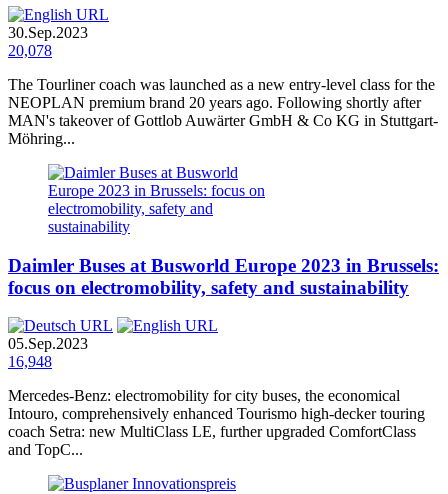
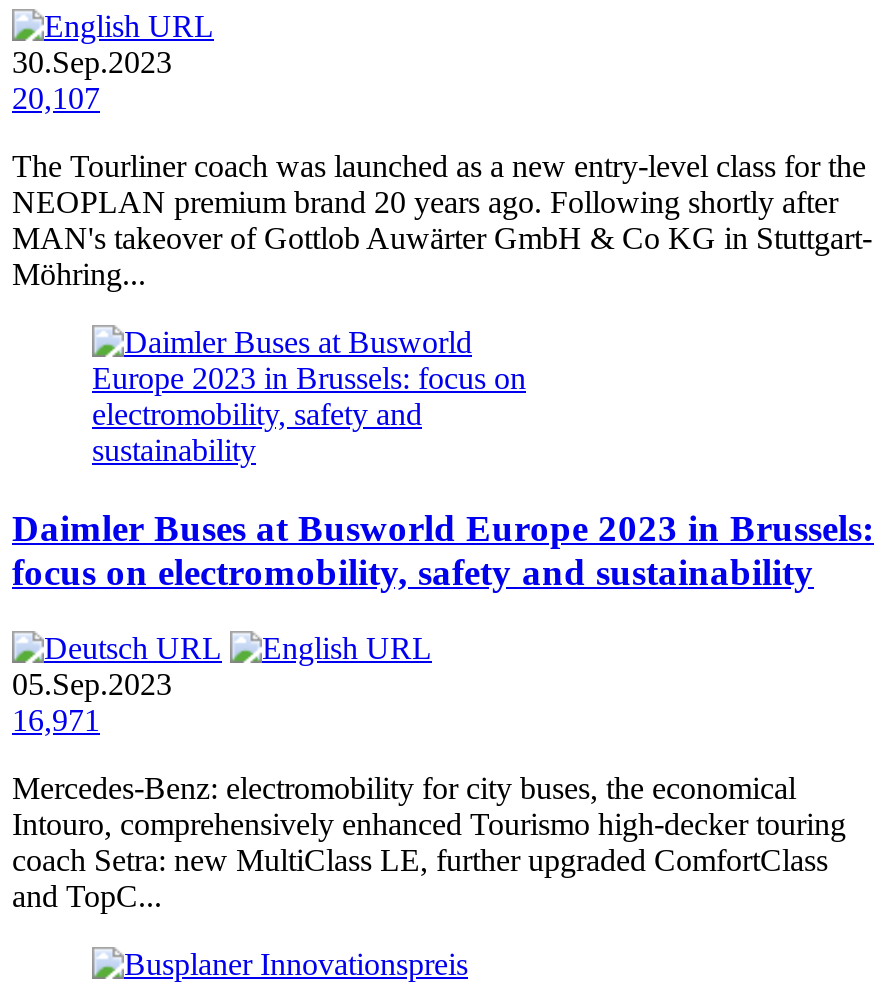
- 20,078
+ 20,107

- 16,948
+ 16,971
